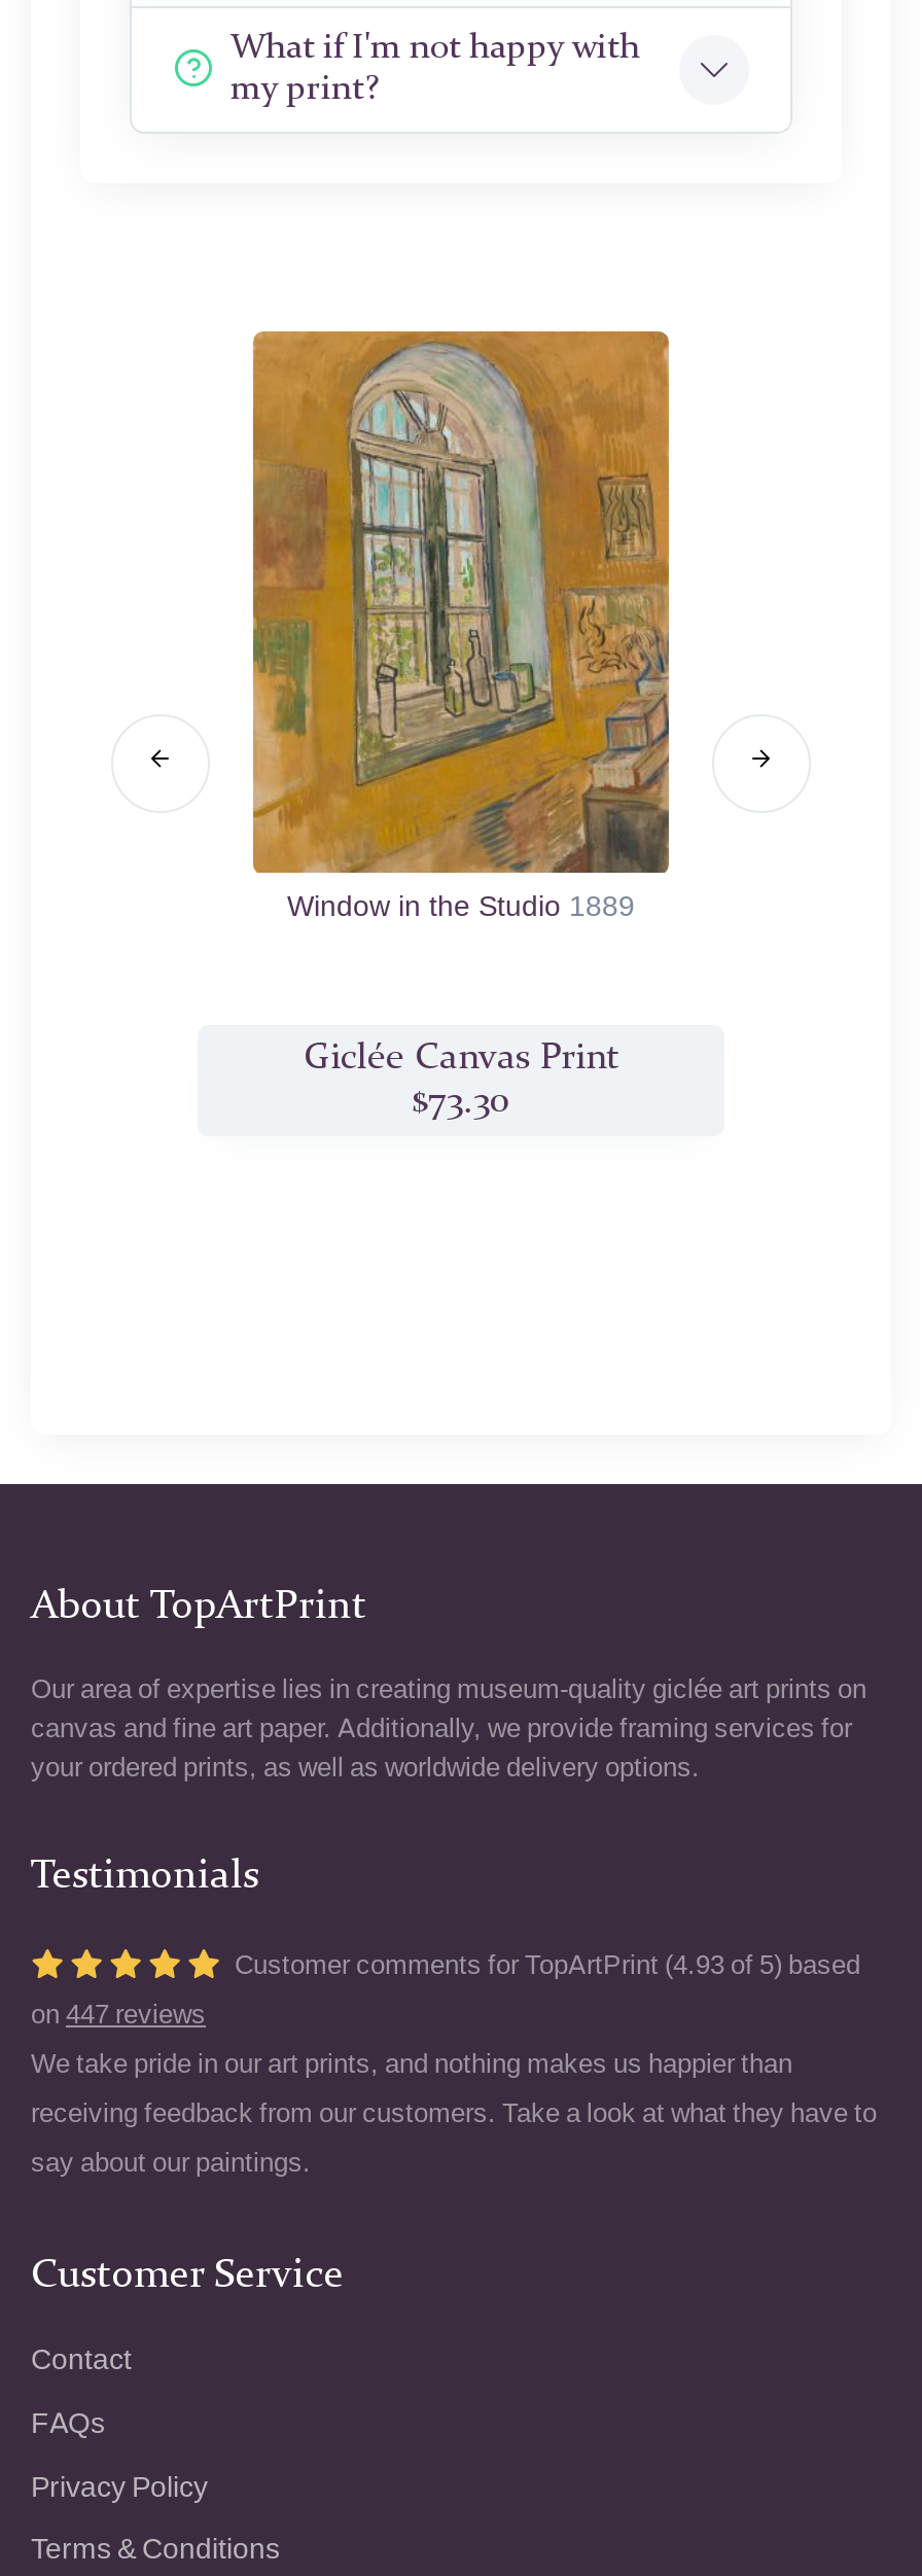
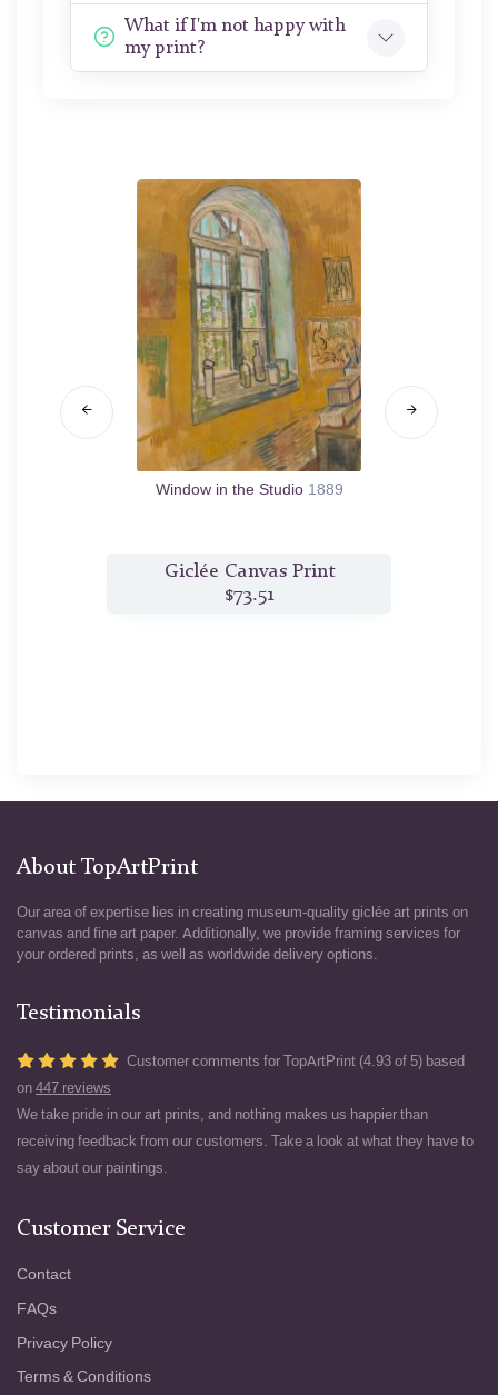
- $73.30
+ $73.51
